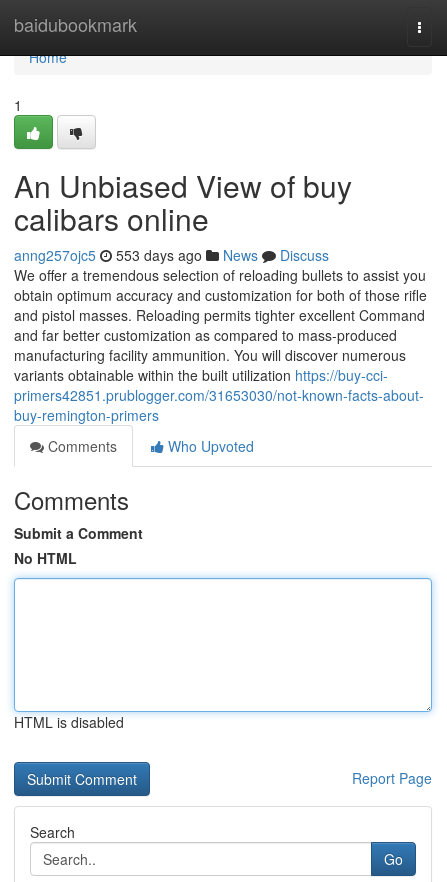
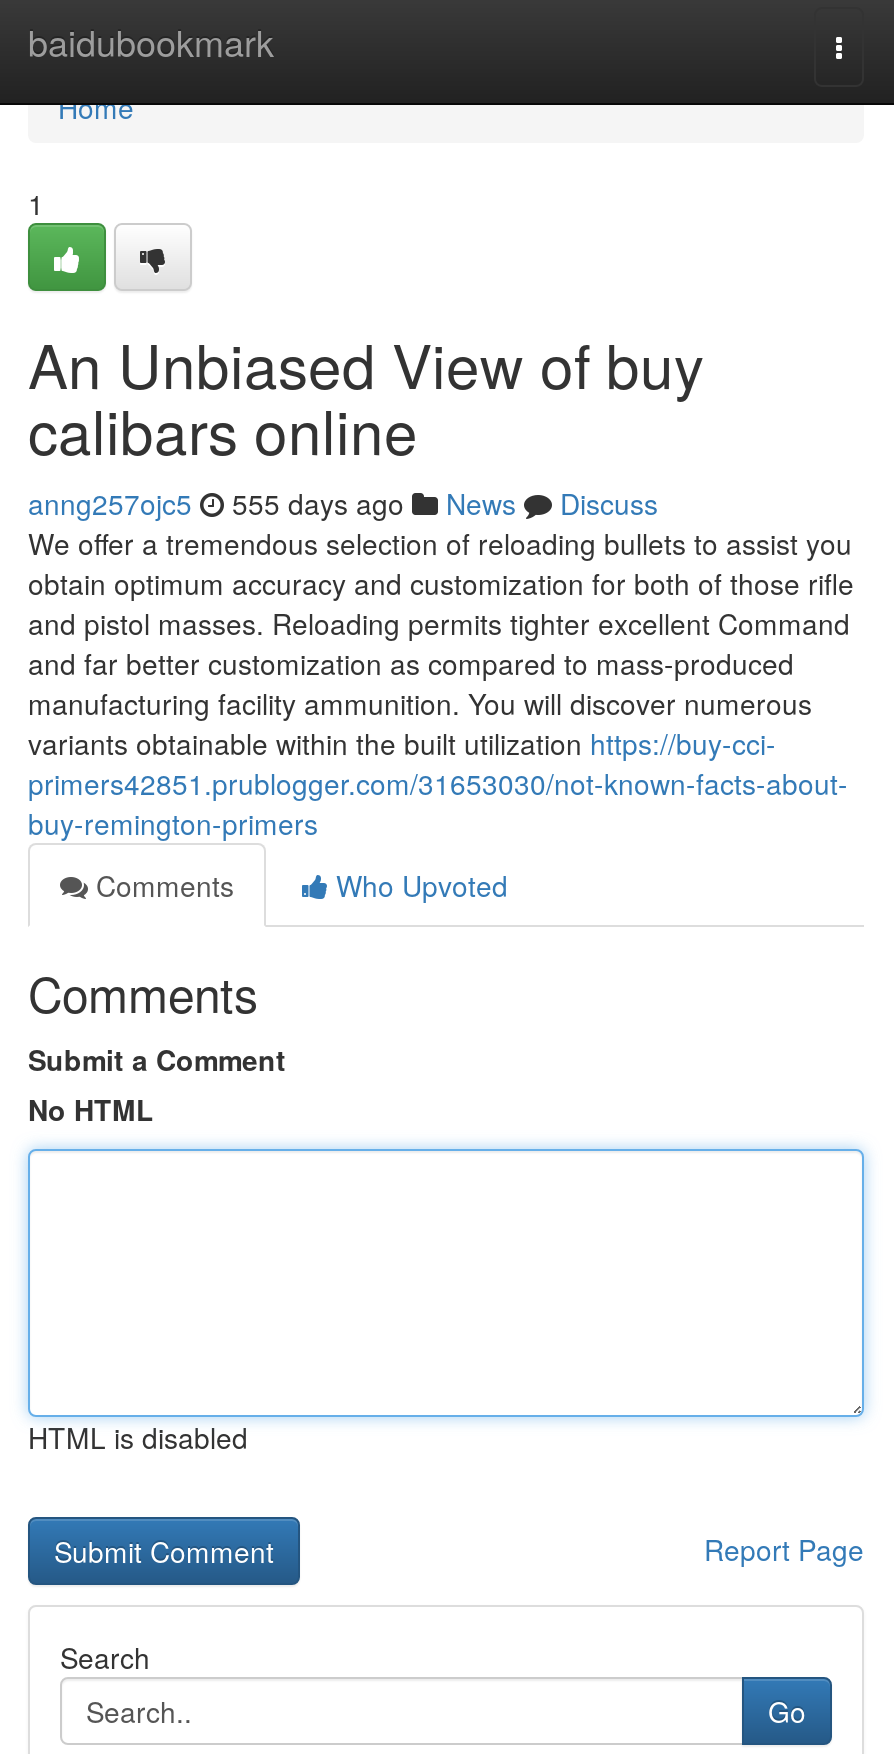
- anng257ojc5 553 days ago News Discuss
+ anng257ojc5 555 days ago News Discuss
